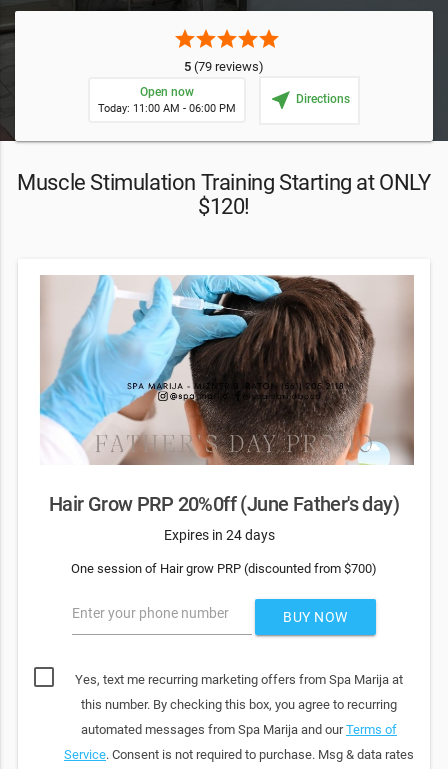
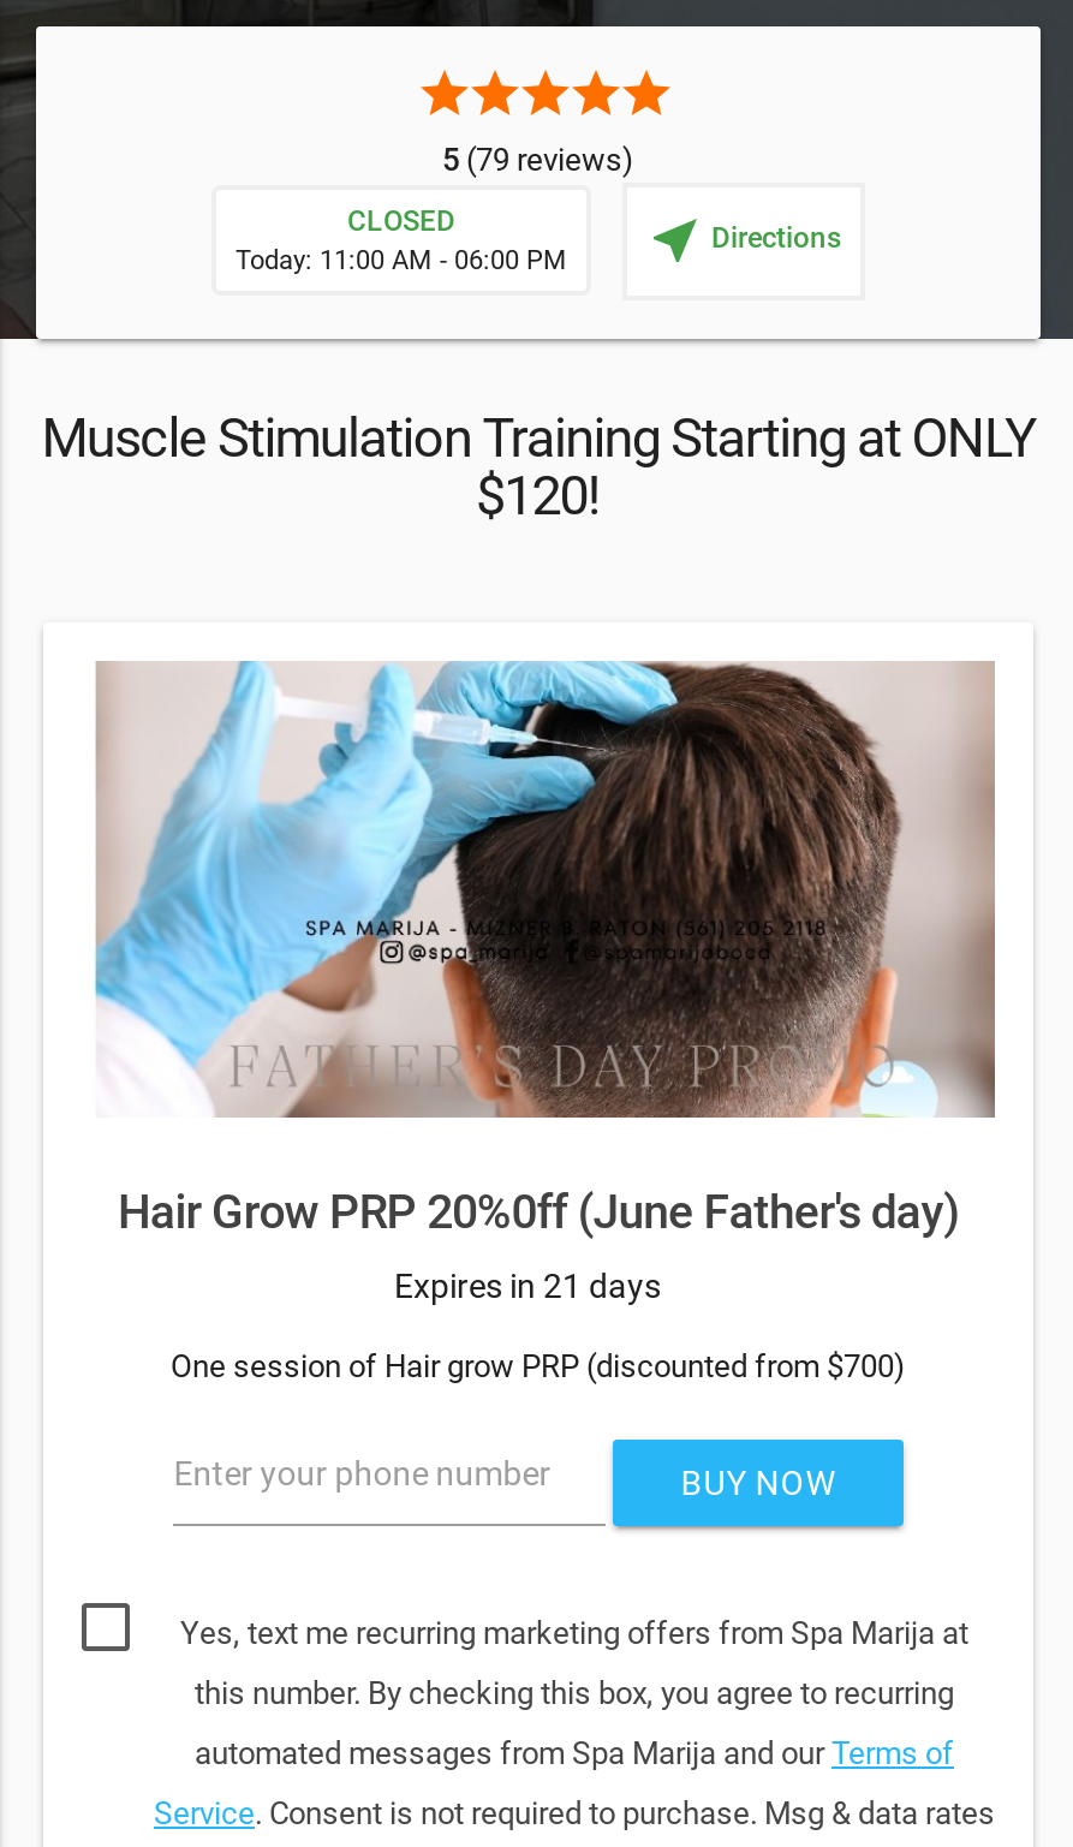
- Open now
+ CLOSED

- Expires in 24 days
+ Expires in 21 days
